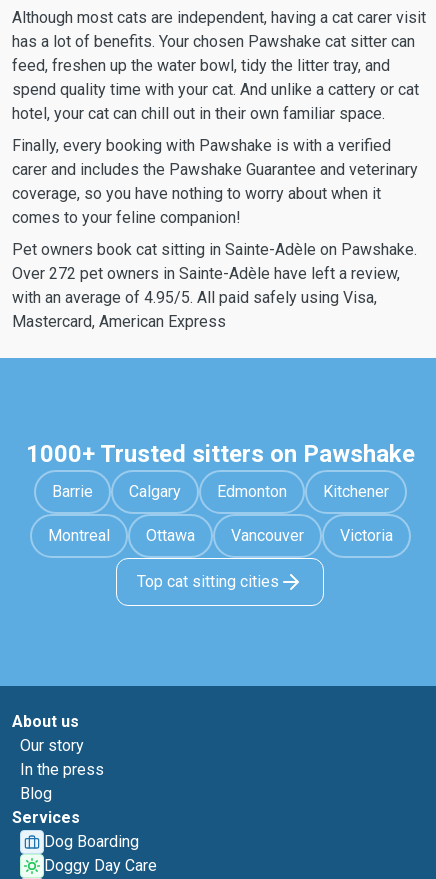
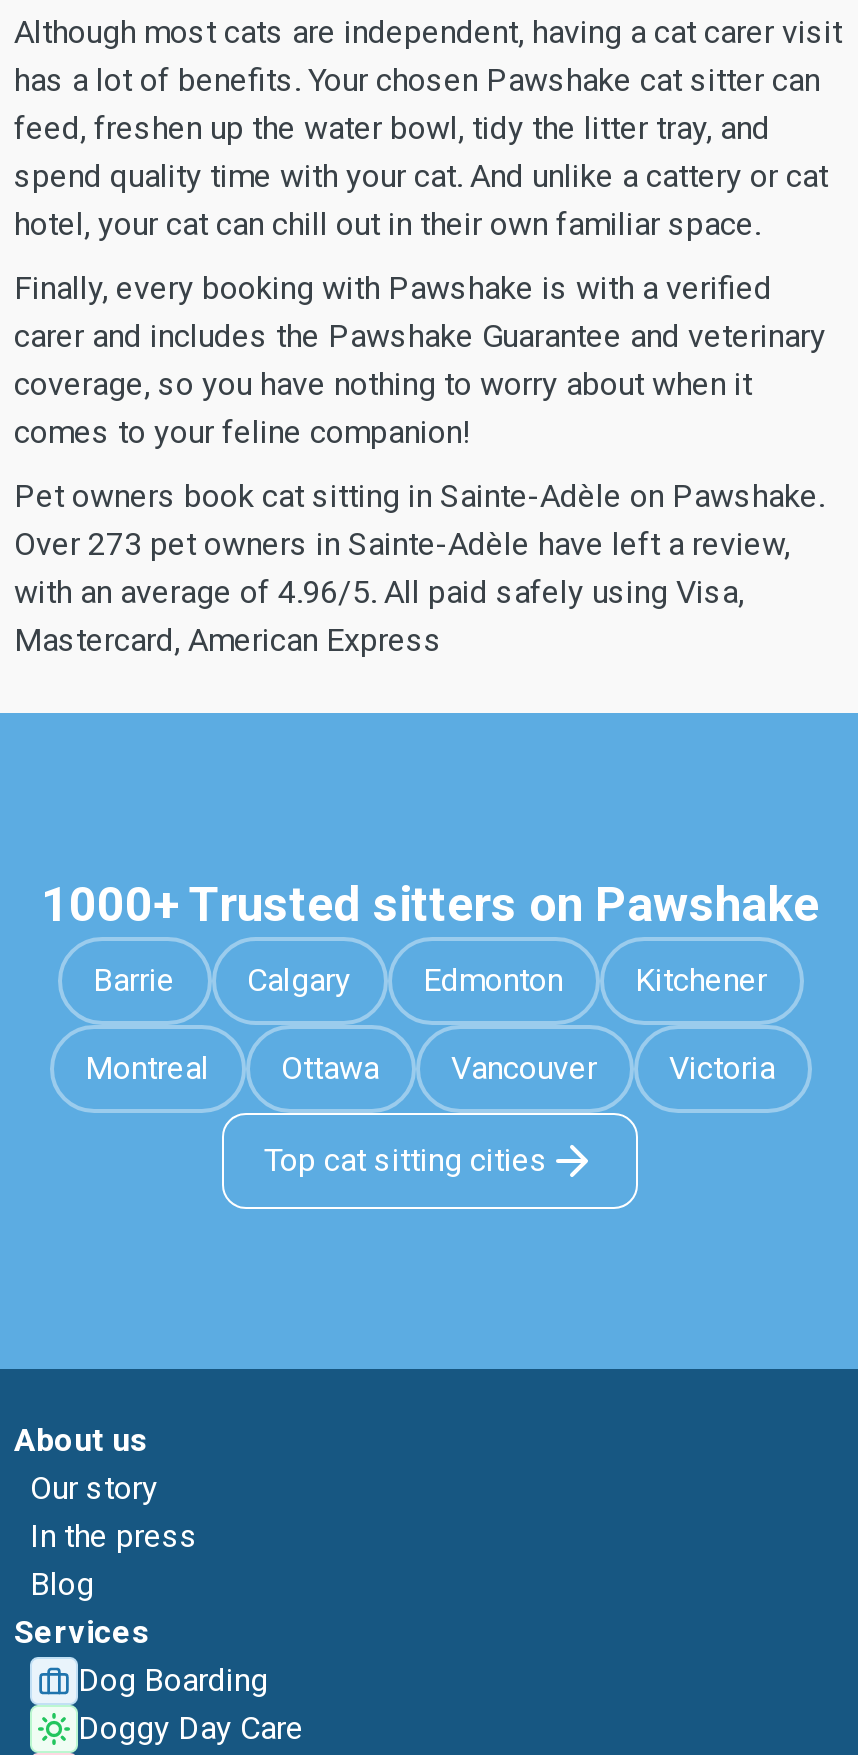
- Over 272 pet owners in Sainte-Adèle have left a review,
+ Over 273 pet owners in Sainte-Adèle have left a review,

- with an average of 4.95/5. All paid safely using Visa,
+ with an average of 4.96/5. All paid safely using Visa,
